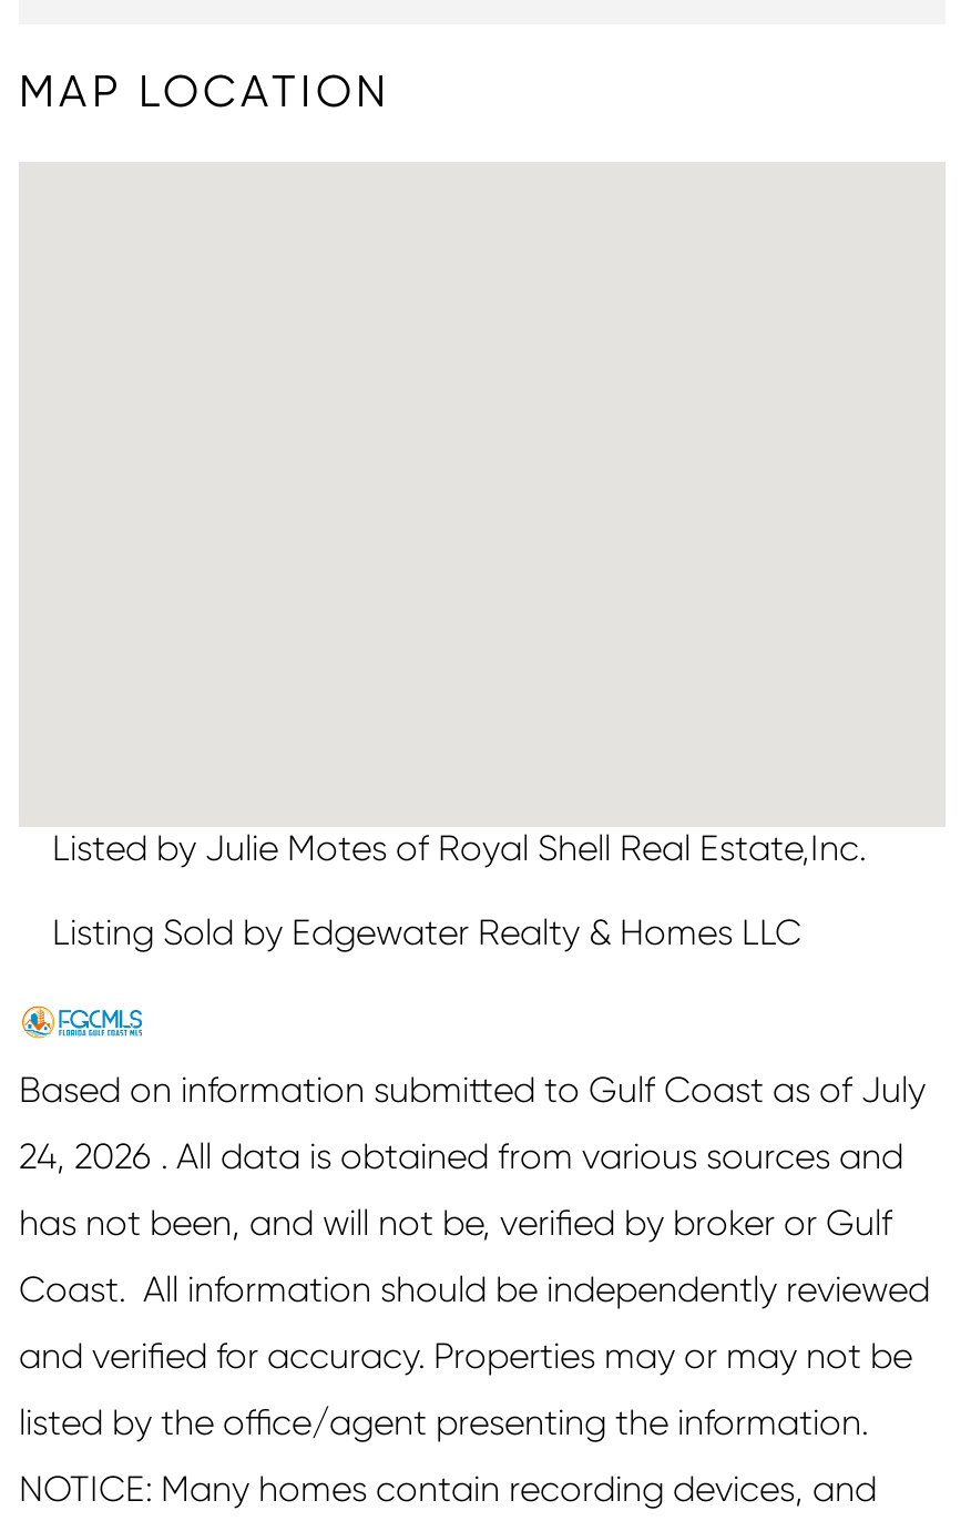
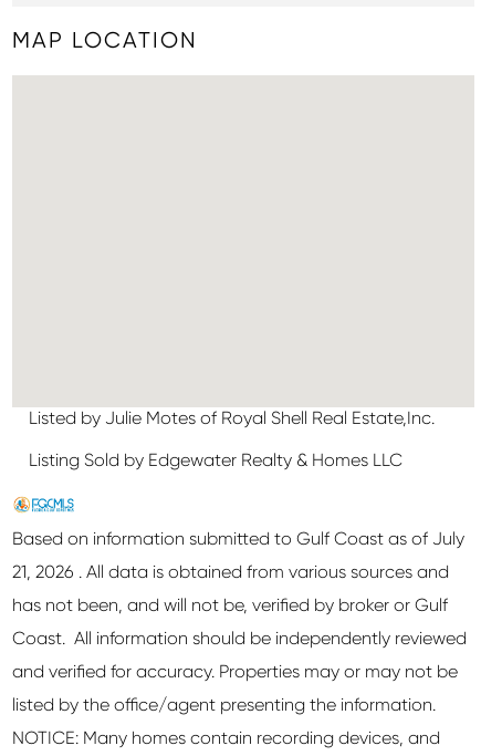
- 24, 2026 . All data is obtained from various sources and
+ 21, 2026 . All data is obtained from various sources and
